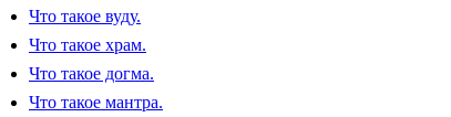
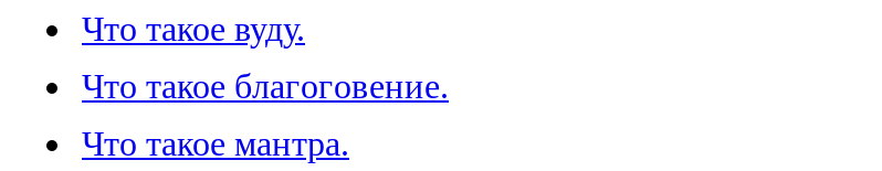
- Что такое храм.
- Что такое догма.
+ Что такое благоговение.
